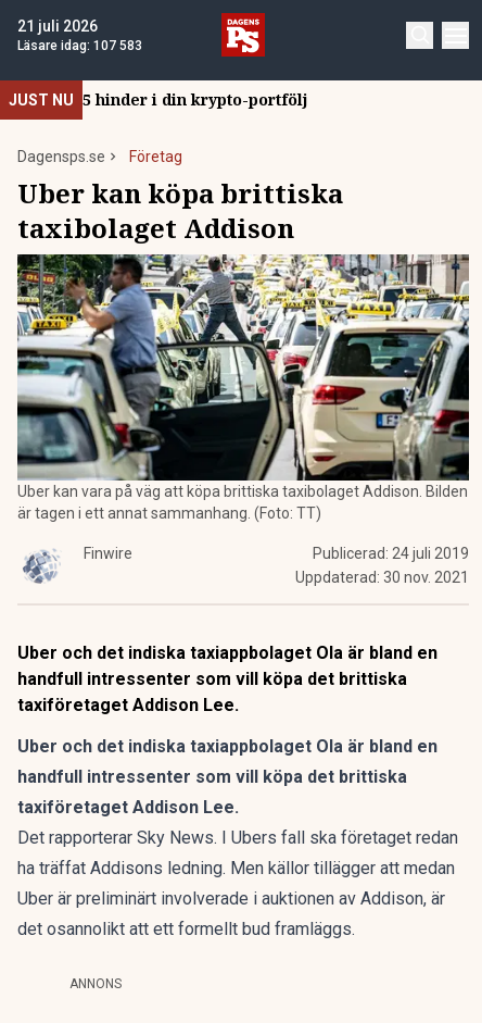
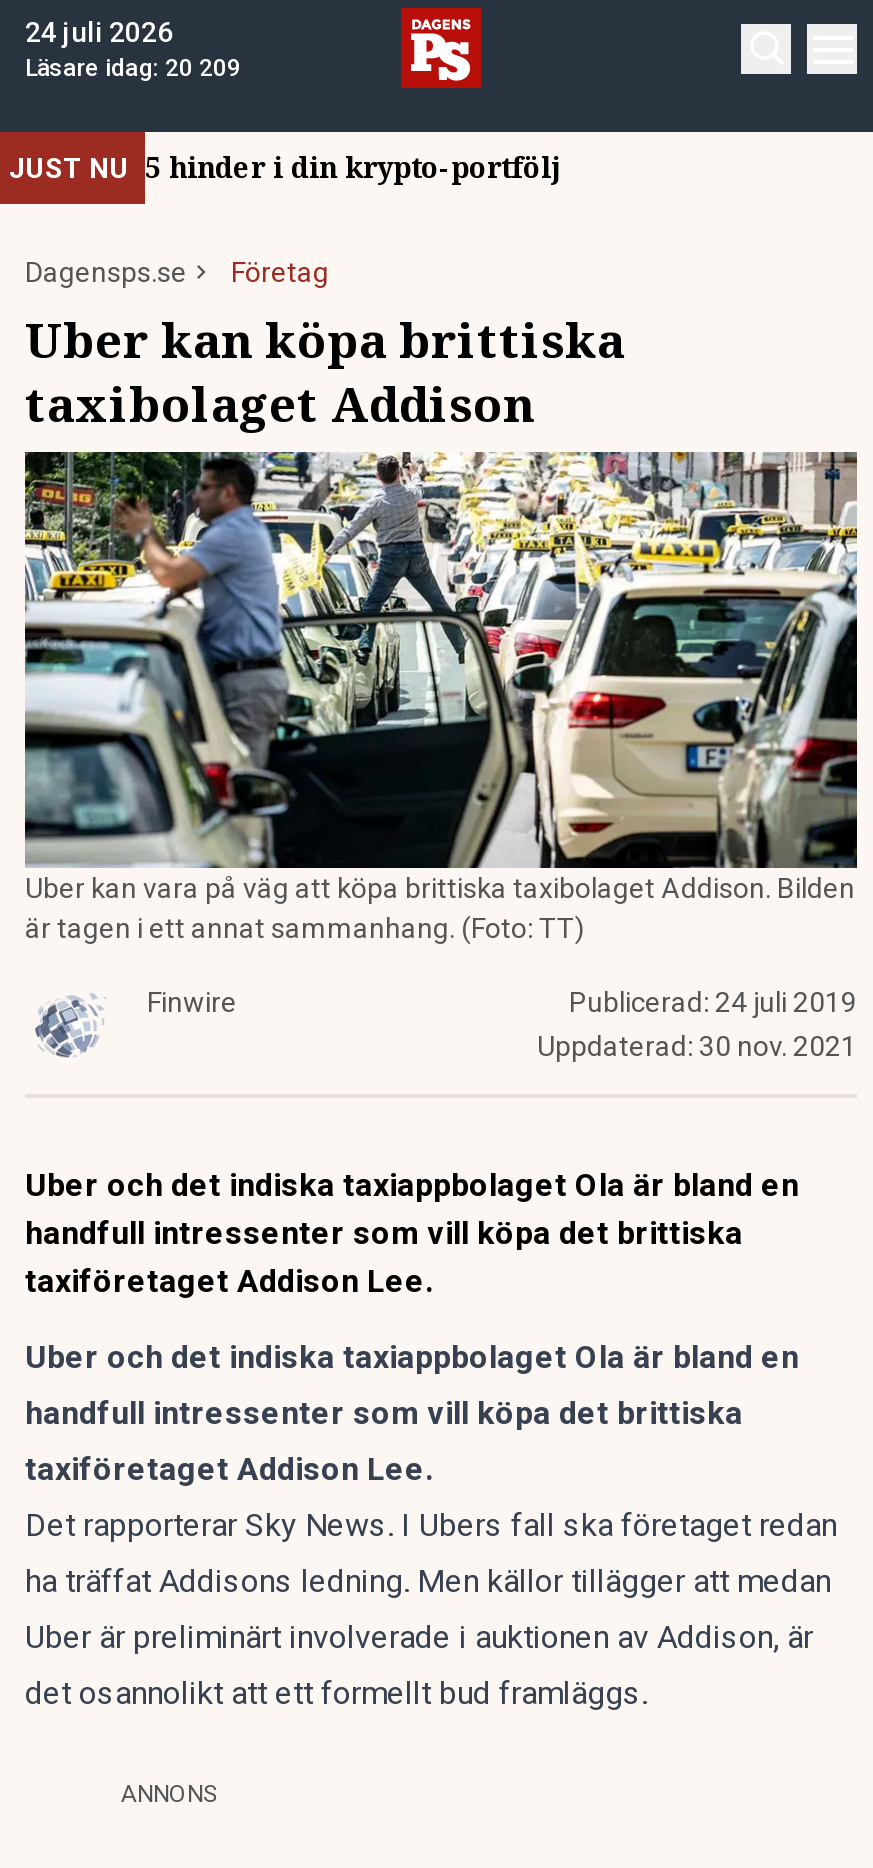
- 21 juli 2026
+ 24 juli 2026

- Läsare idag: 107 583
+ Läsare idag: 20 209
